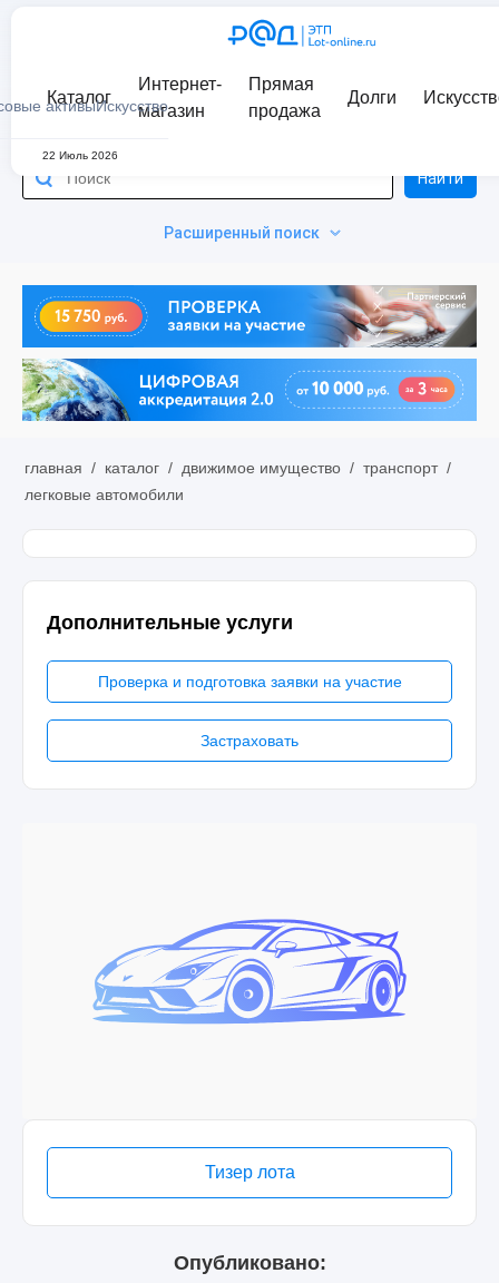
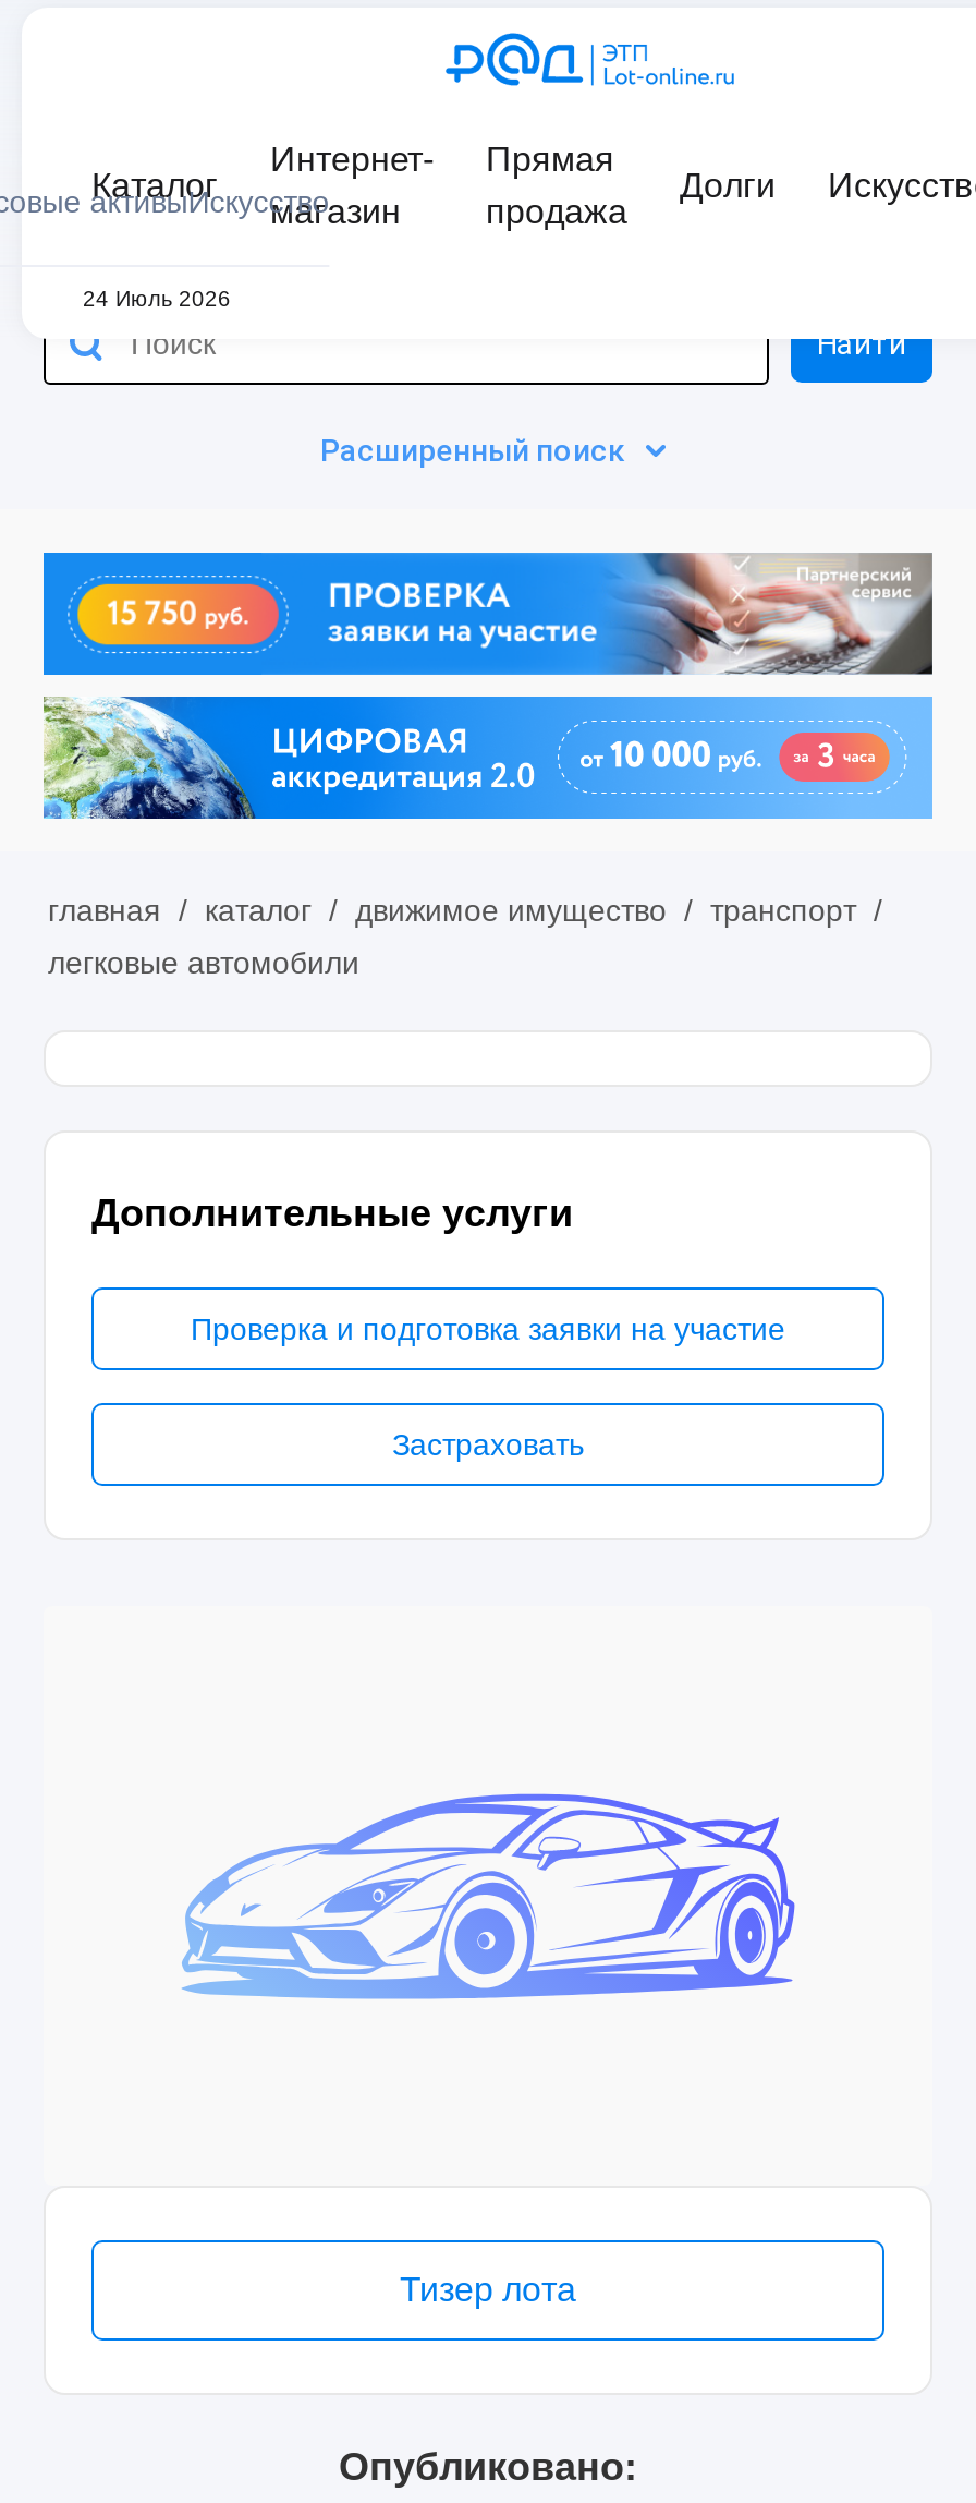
- 22 Июль 2026
+ 24 Июль 2026
